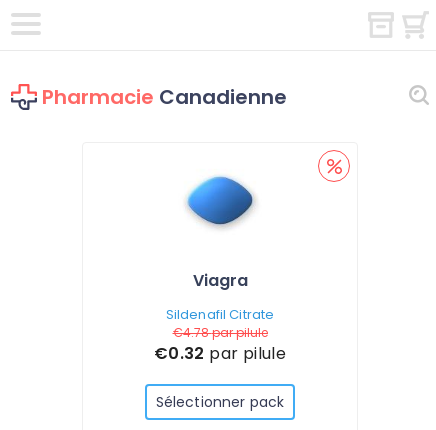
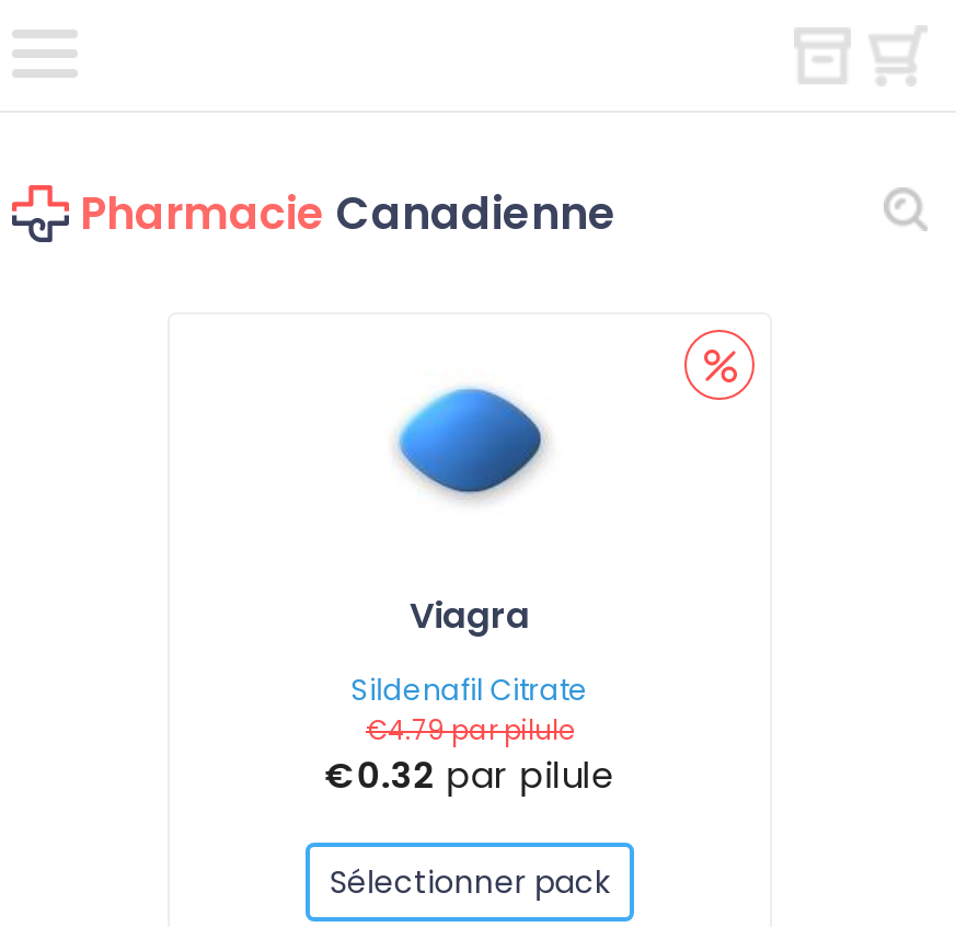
- €4.78par pilule
+ €4.79par pilule
